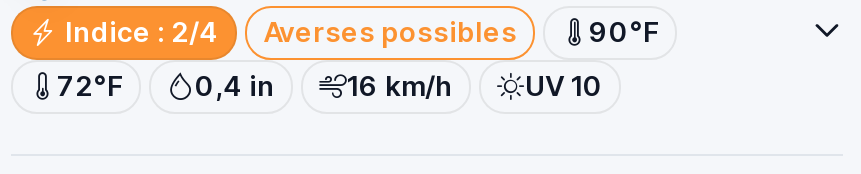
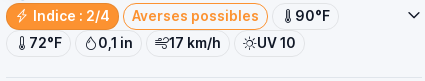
- 0,4 in
+ 0,1 in

- 16 km/h
+ 17 km/h
